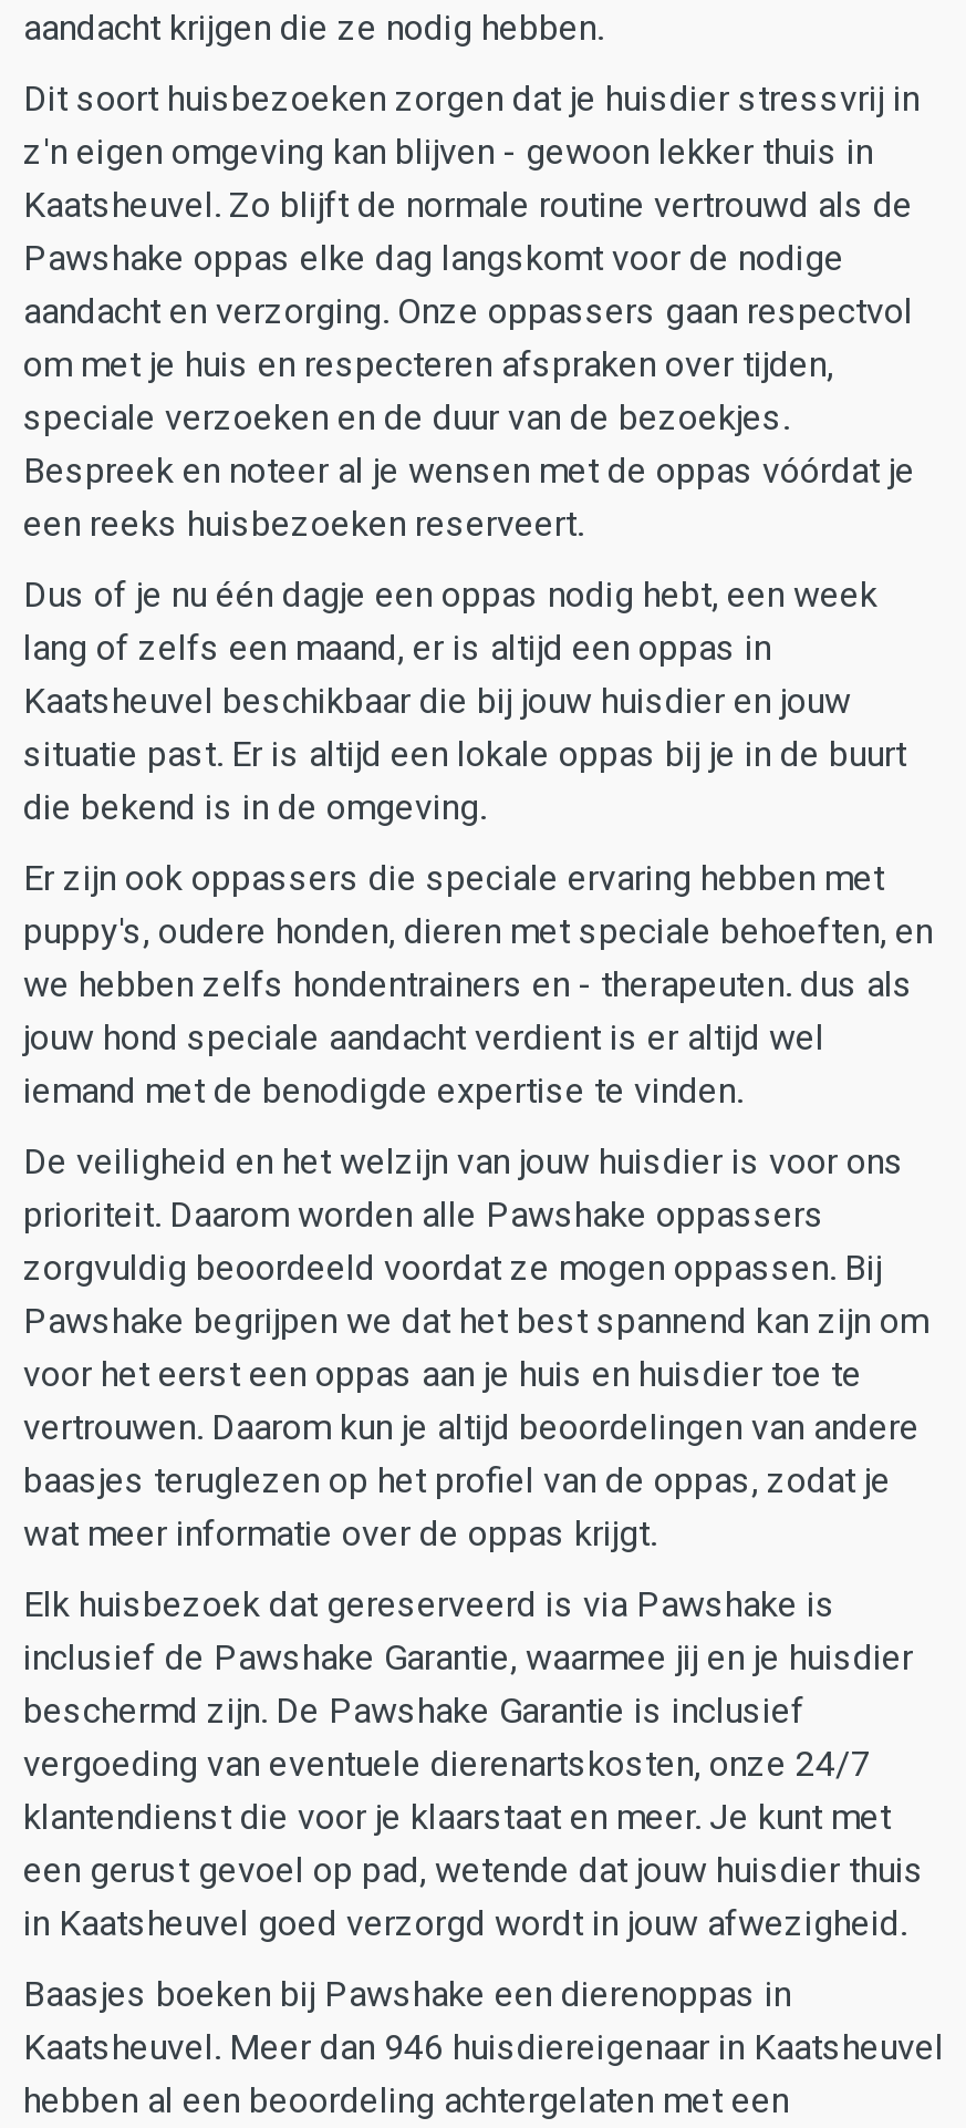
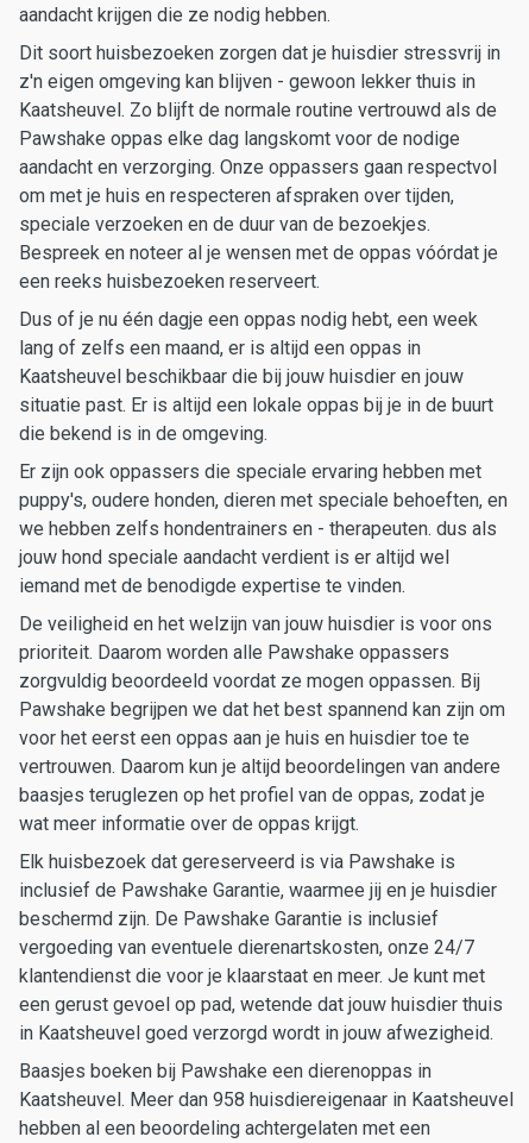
- Kaatsheuvel. Meer dan 946 huisdiereigenaar in Kaatsheuvel
+ Kaatsheuvel. Meer dan 958 huisdiereigenaar in Kaatsheuvel
